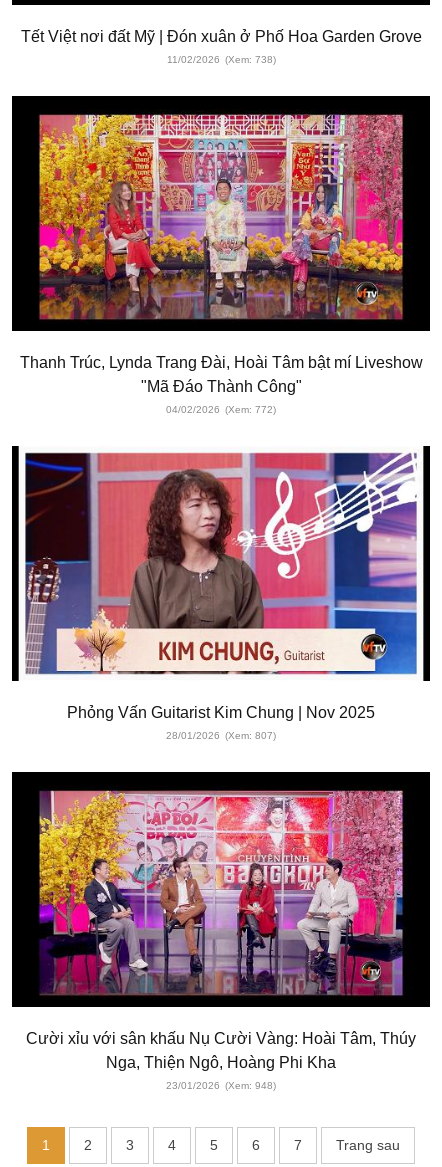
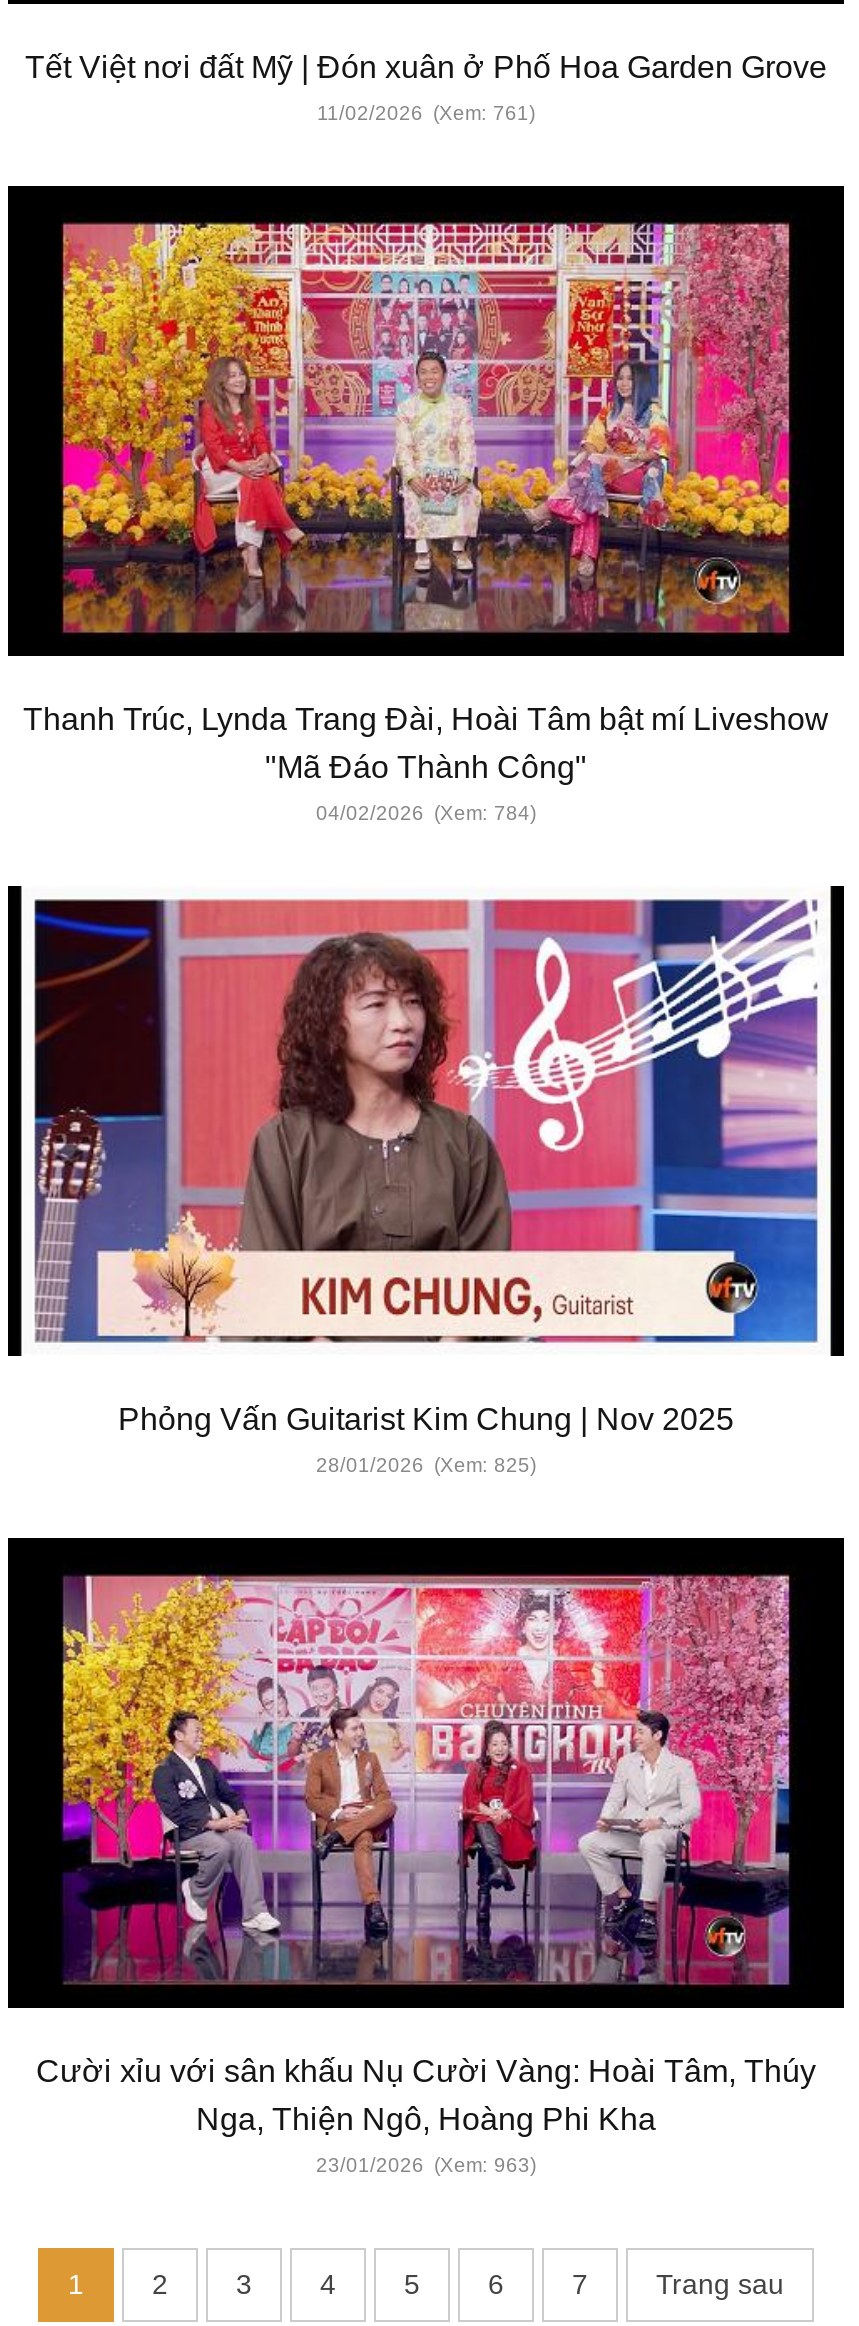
- 11/02/2026 (Xem: 738)
+ 11/02/2026 (Xem: 761)

- 04/02/2026 (Xem: 772)
+ 04/02/2026 (Xem: 784)

- 28/01/2026 (Xem: 807)
+ 28/01/2026 (Xem: 825)

- 23/01/2026 (Xem: 948)
+ 23/01/2026 (Xem: 963)
